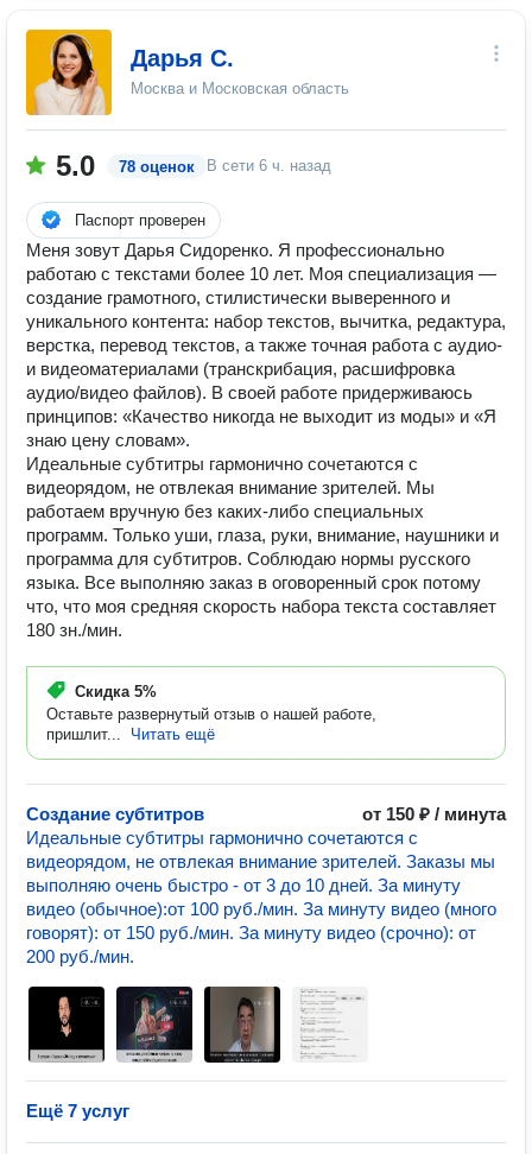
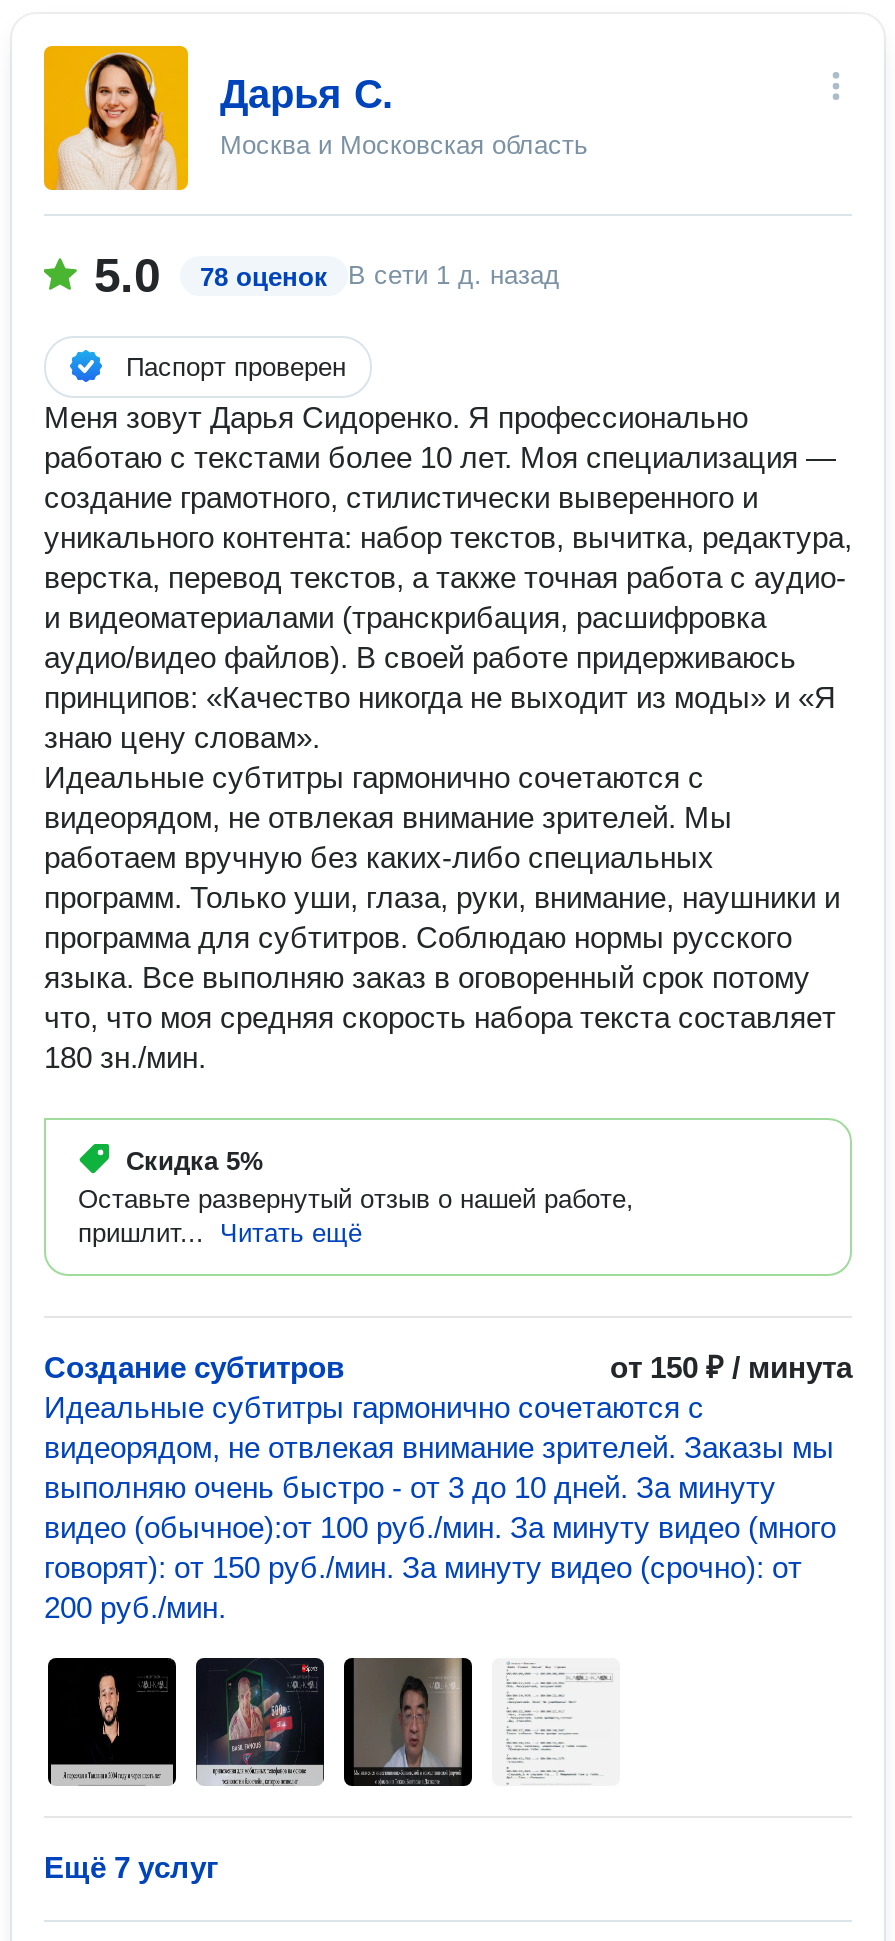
- 5.0 78 оценок В сети 6 ч. назад
+ 5.0 78 оценок В сети 1 д. назад
